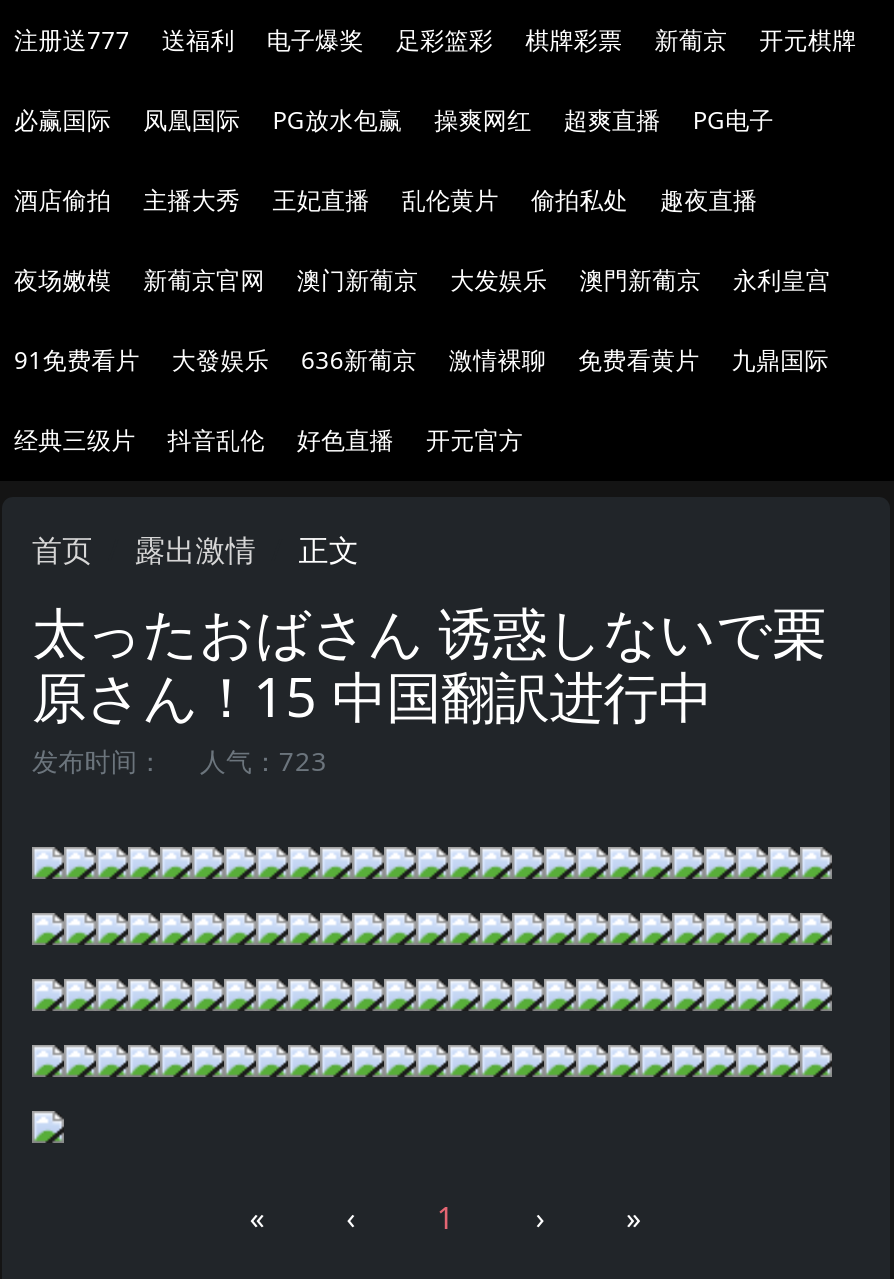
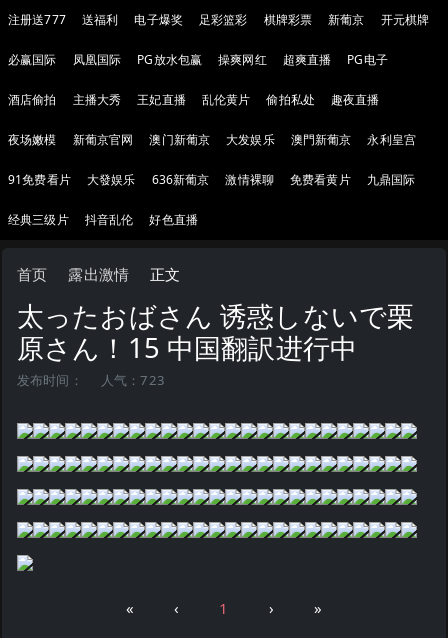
- 开元官方
